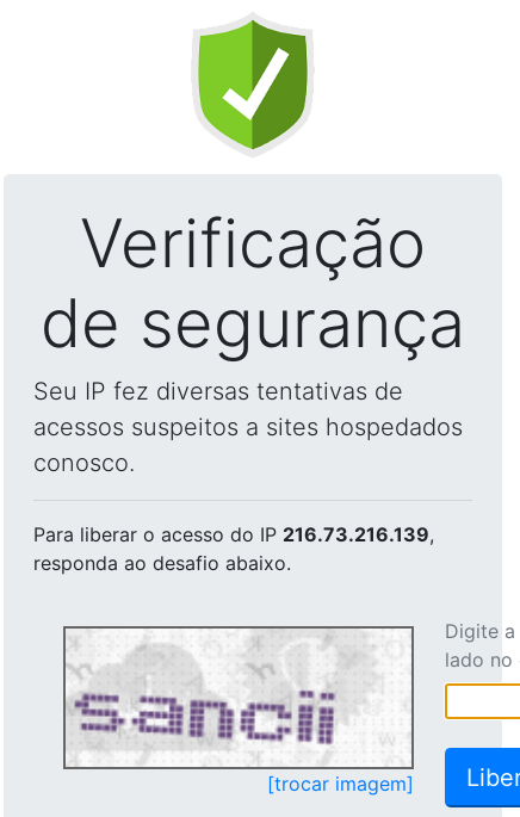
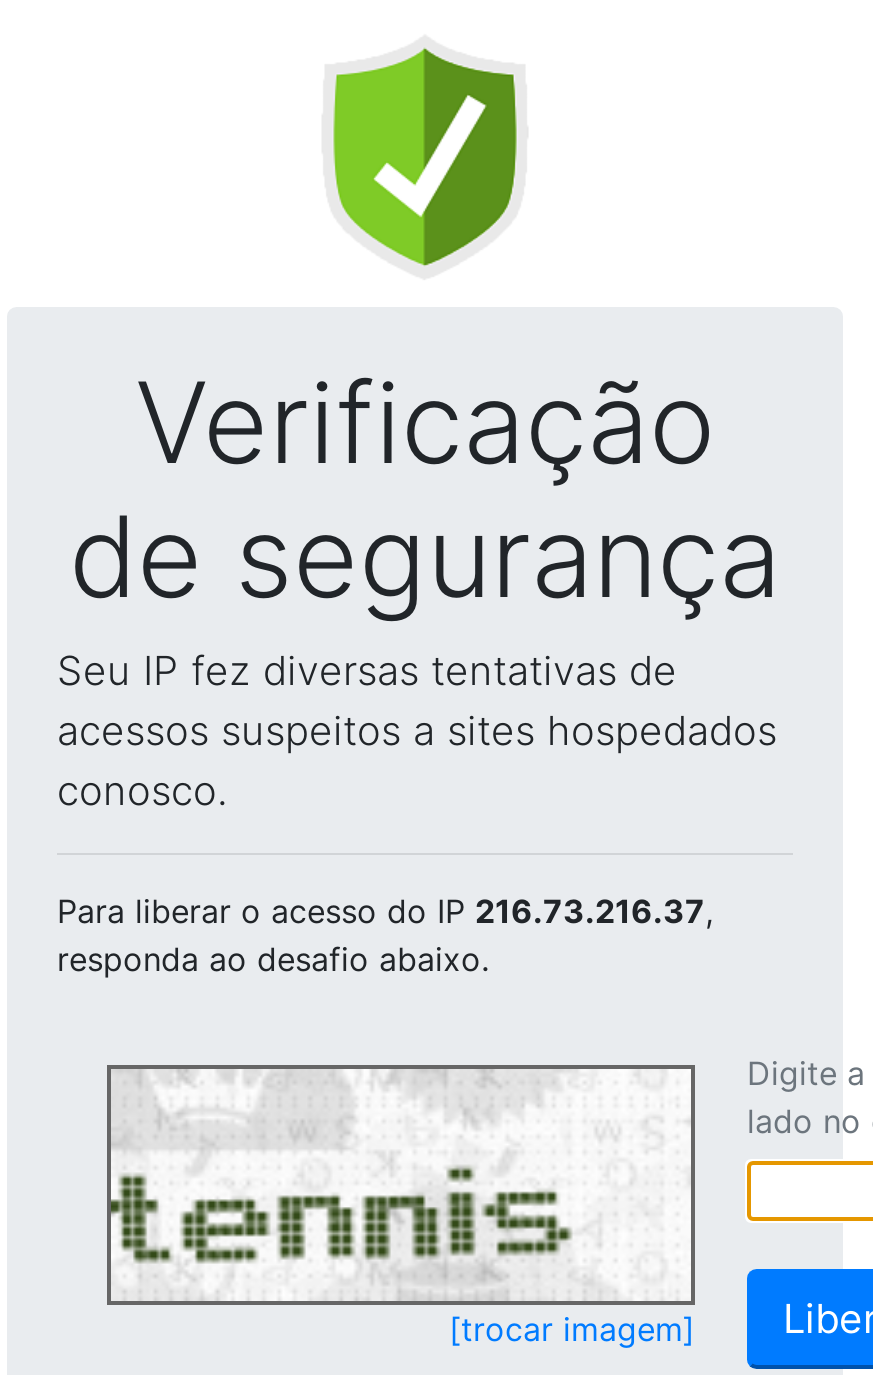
- Para liberar o acesso do IP 216.73.216.139,
+ Para liberar o acesso do IP 216.73.216.37,

- [image]
+ [image]
